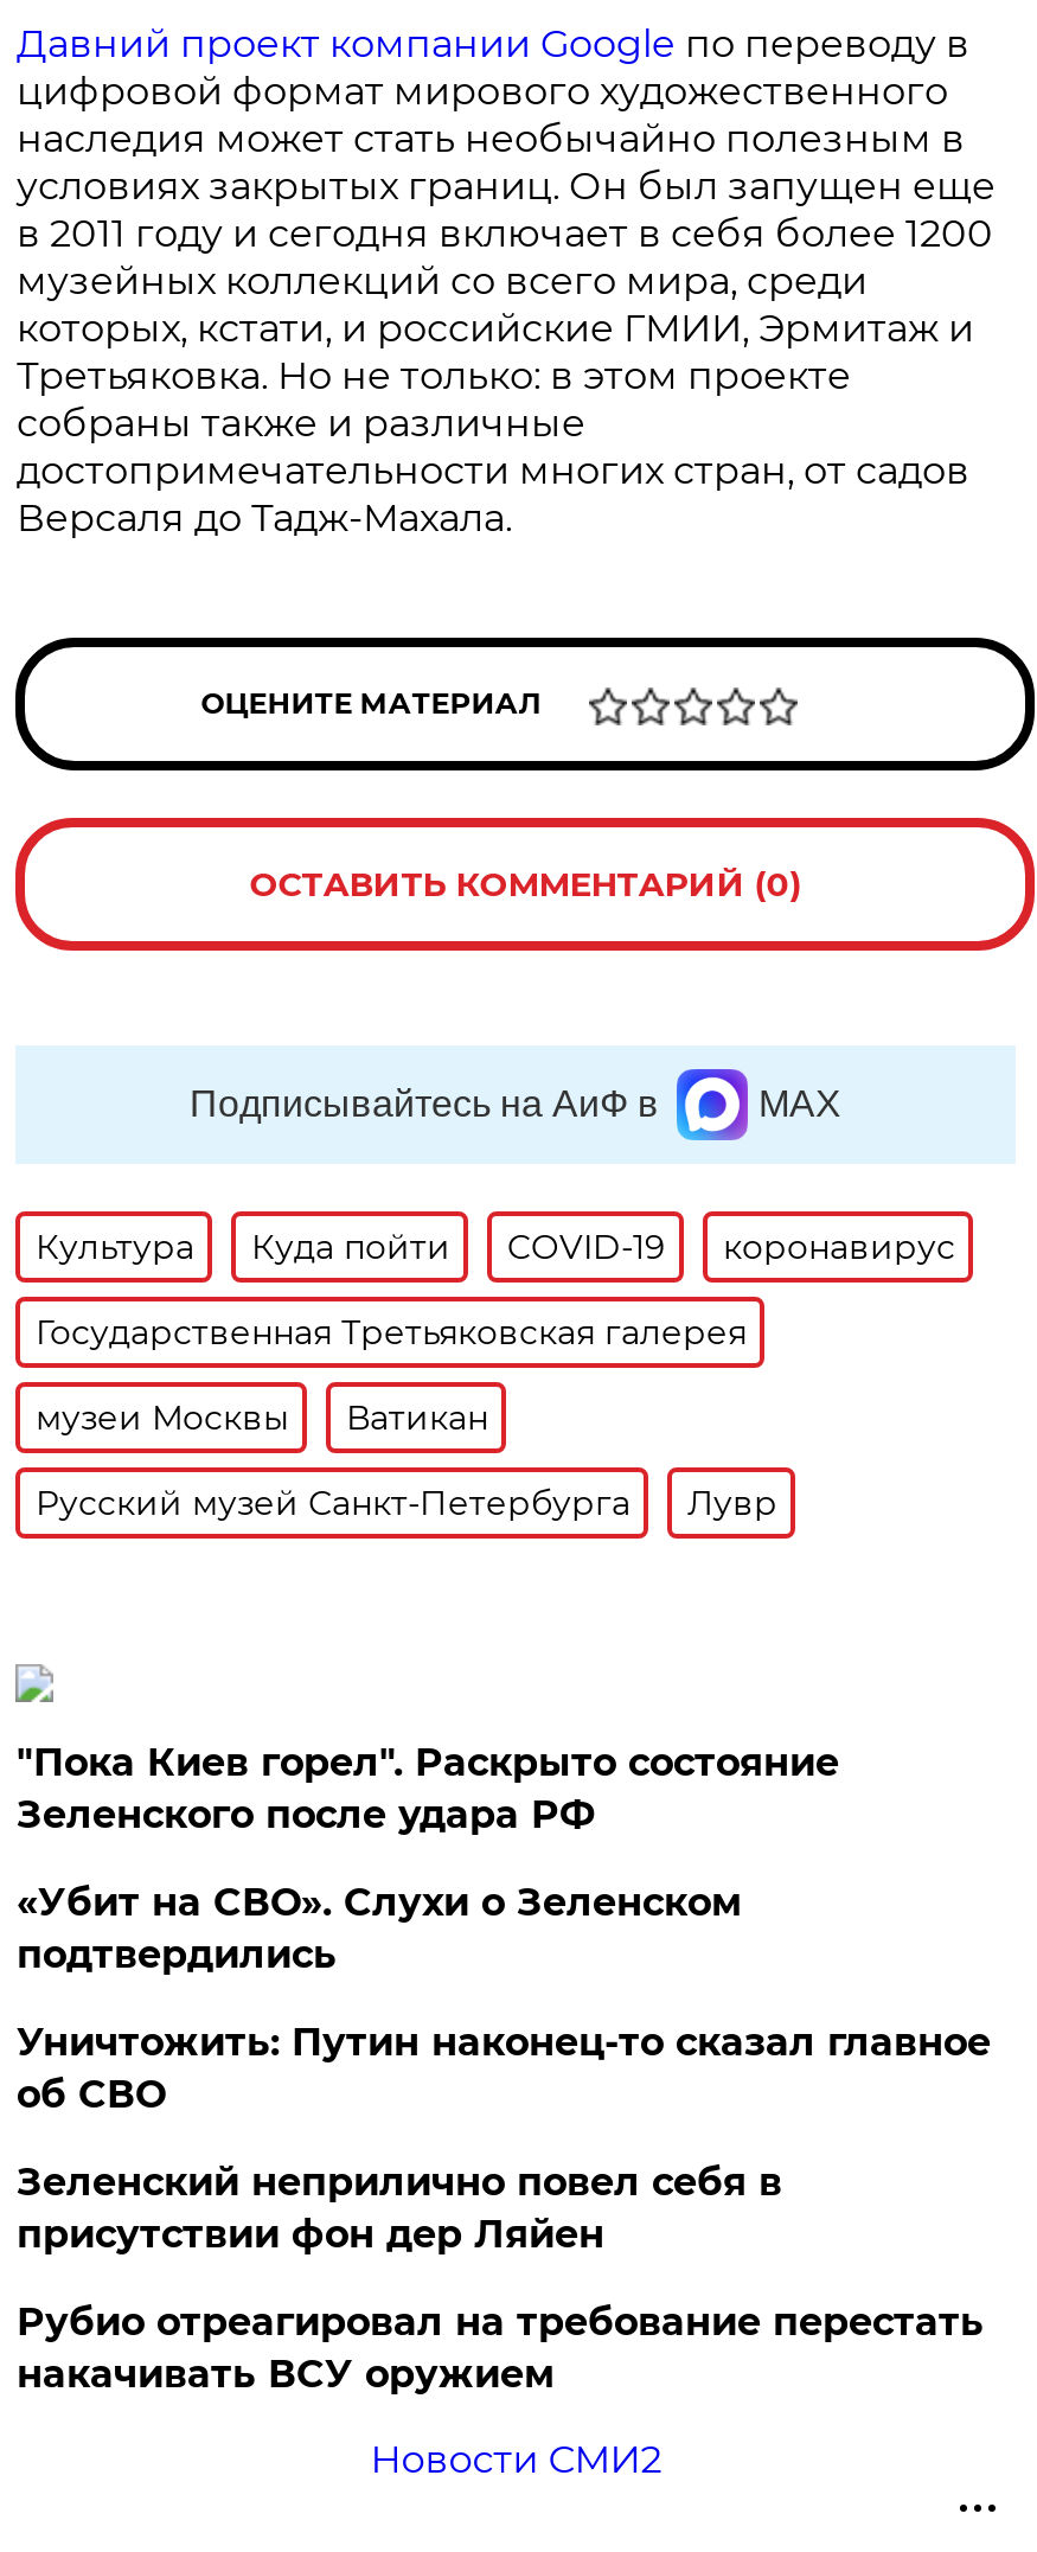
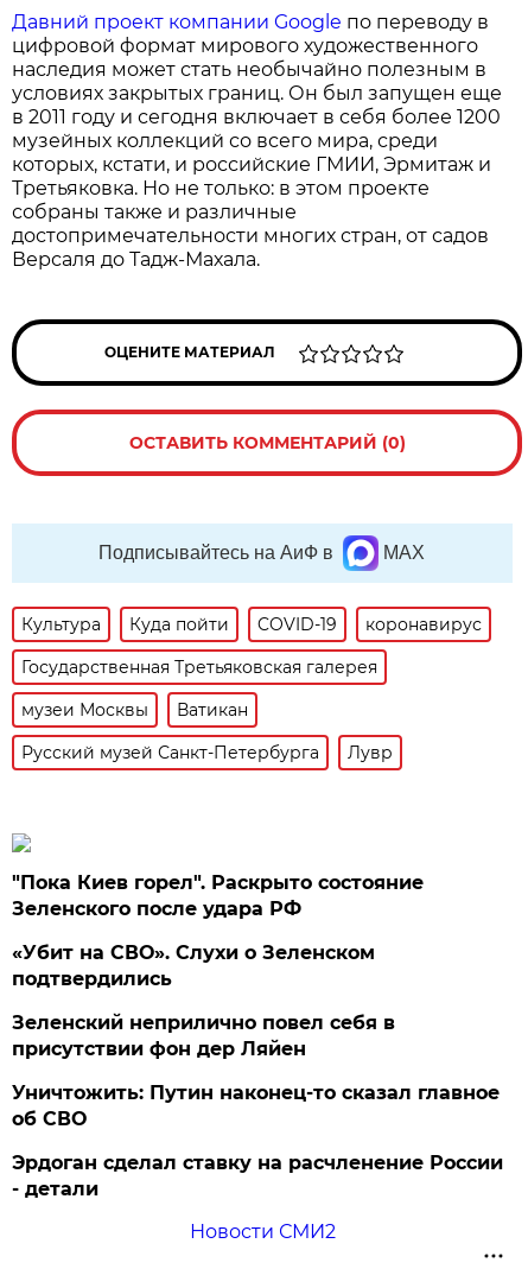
moved down: Уничтожить: Путин наконец-то сказал главное | об СВО

moved up: Зеленский неприлично повел cебя в | присутствии фон дер Ляйен

- Рубио отреагировал на требование перестать
- накачивать ВСУ оружием
+ Эрдоган сделал ставку на расчленение России
+ - детали
